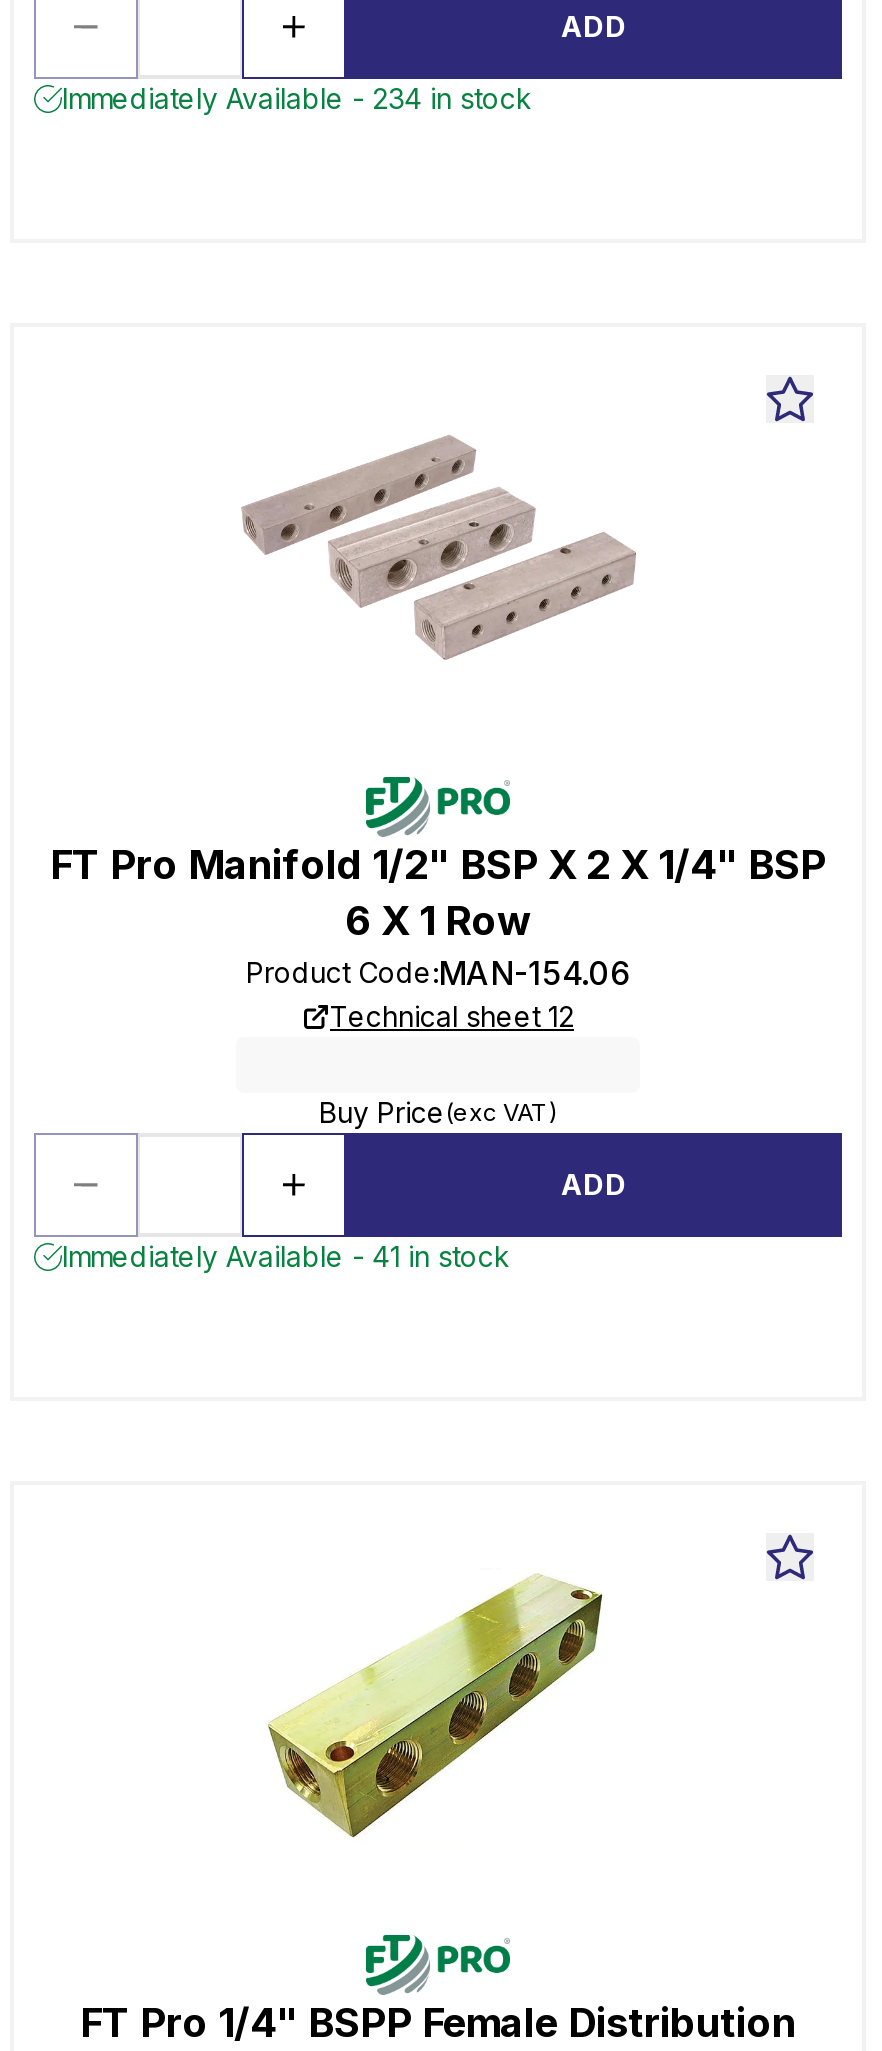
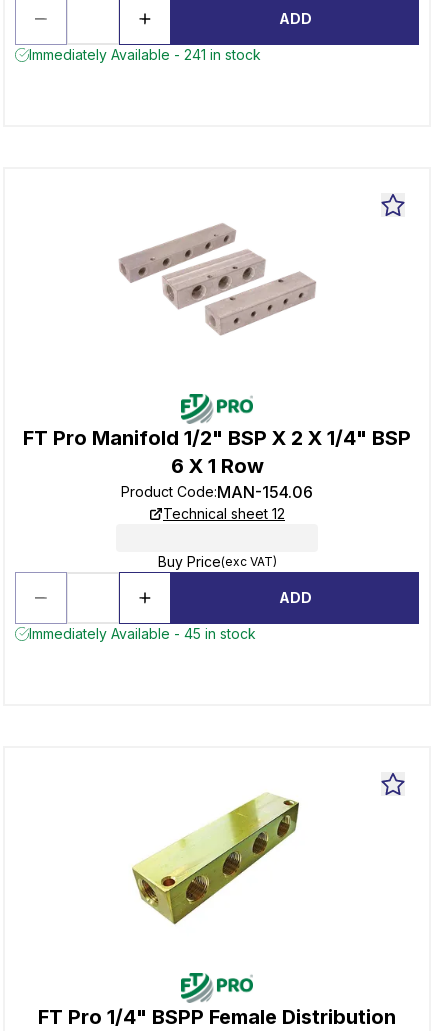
- Immediately Available - 234 in stock
+ Immediately Available - 241 in stock

- Immediately Available - 41 in stock
+ Immediately Available - 45 in stock
